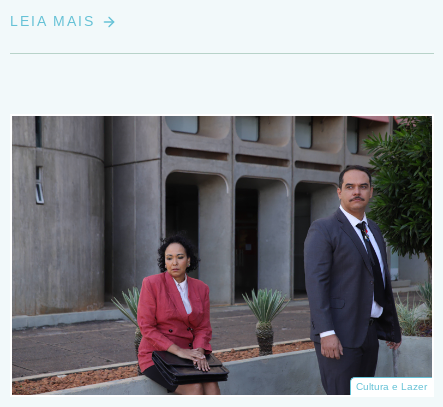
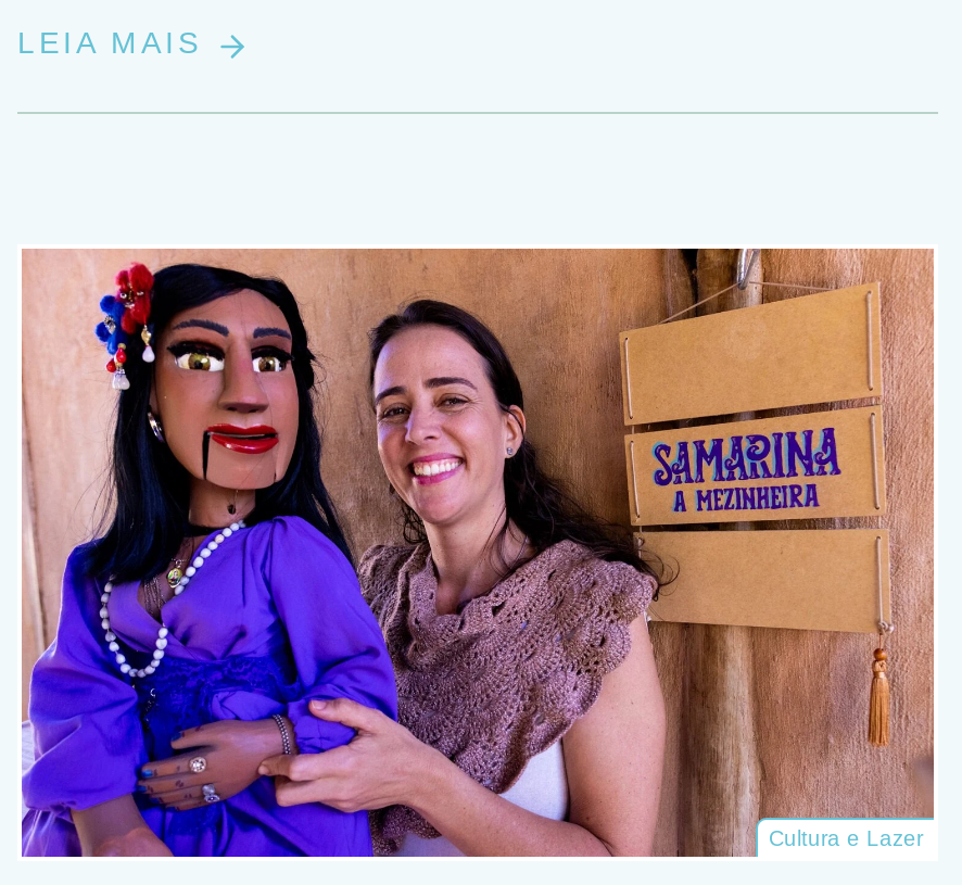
- [image]
+ [image]
